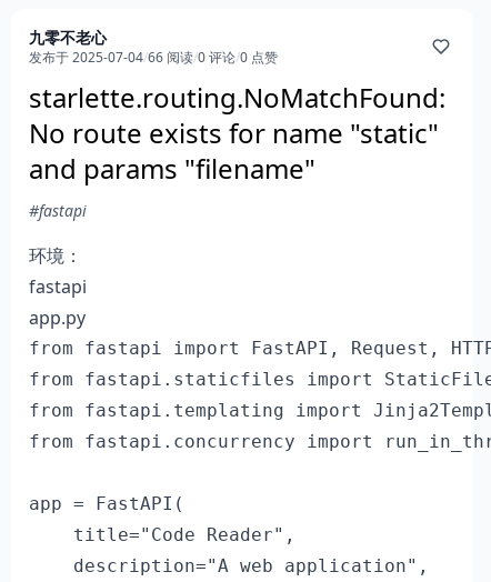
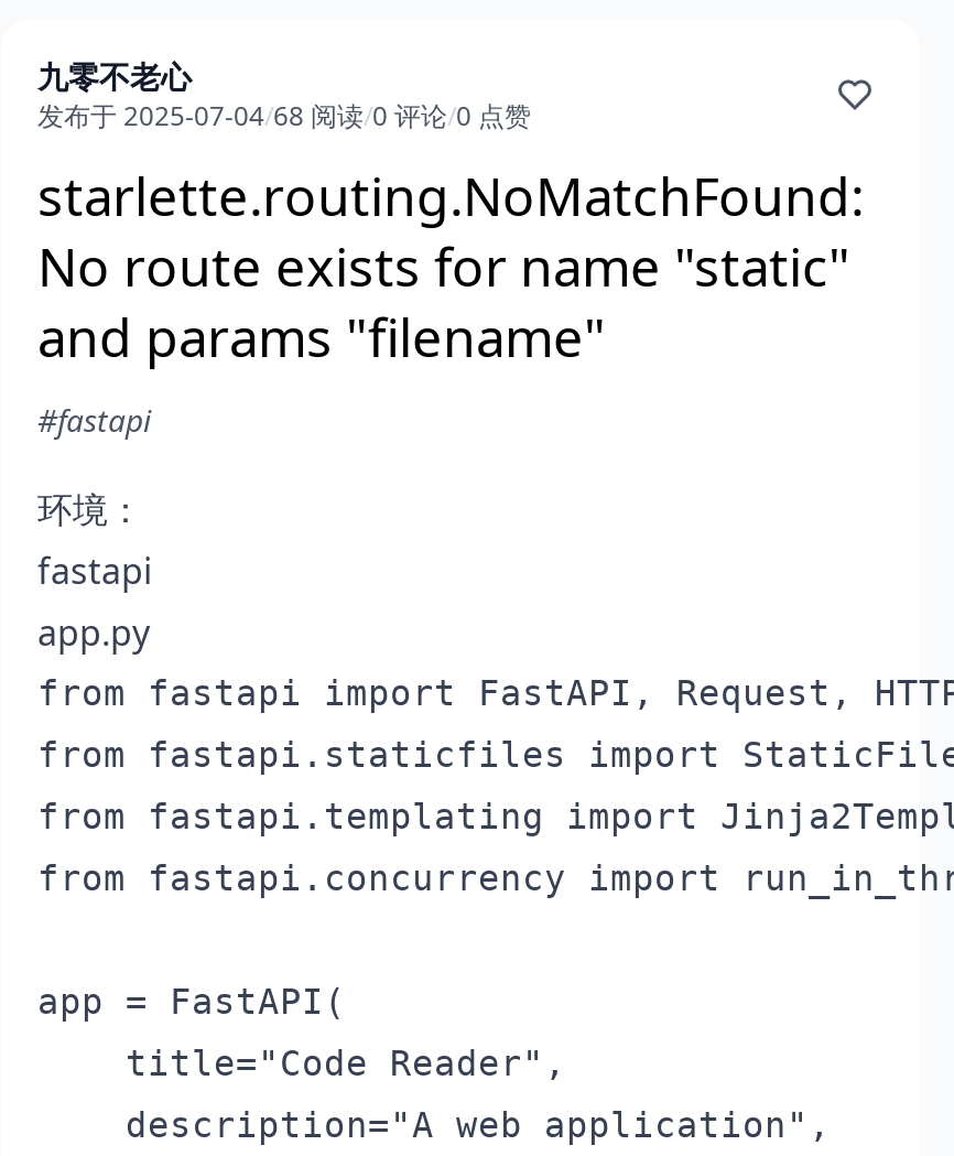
- 发布于 2025-07-04 / 66 阅读/ 0 评论/ 0 点赞
+ 发布于 2025-07-04 / 68 阅读/ 0 评论/ 0 点赞
